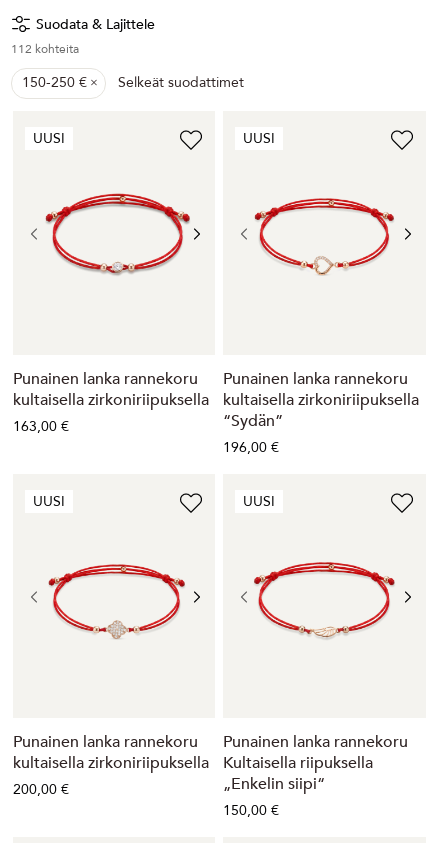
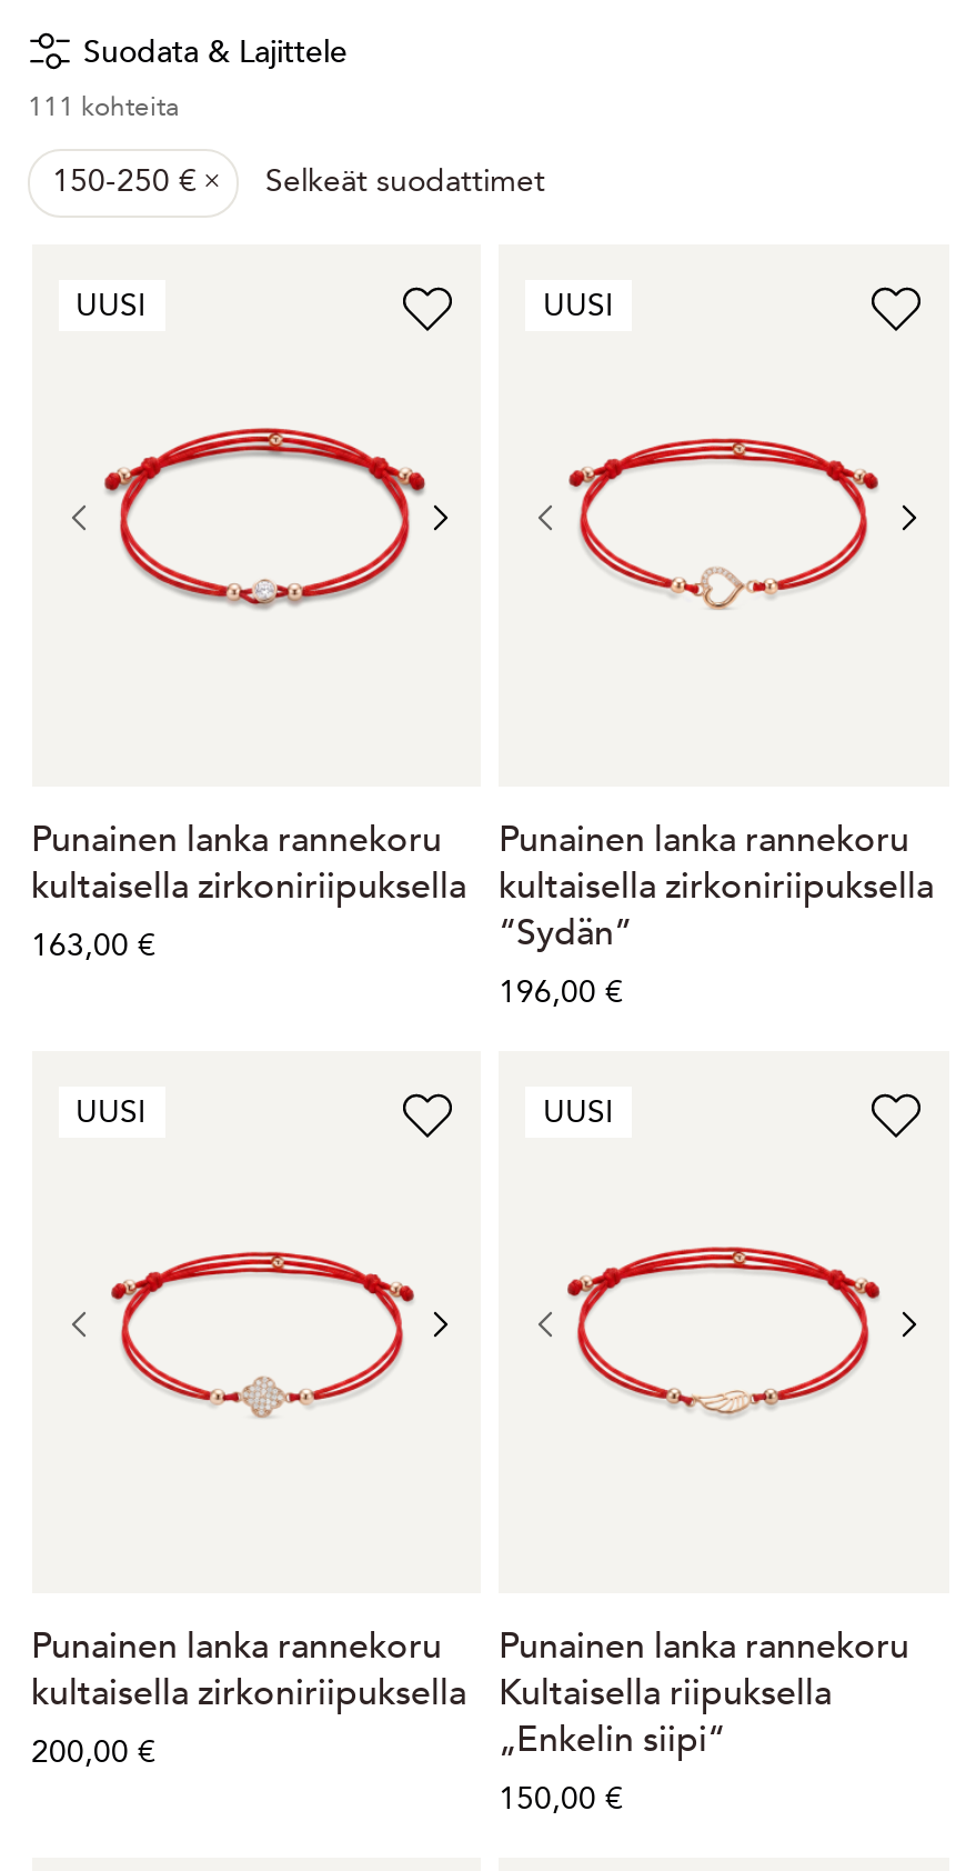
- 112 kohteita
+ 111 kohteita
